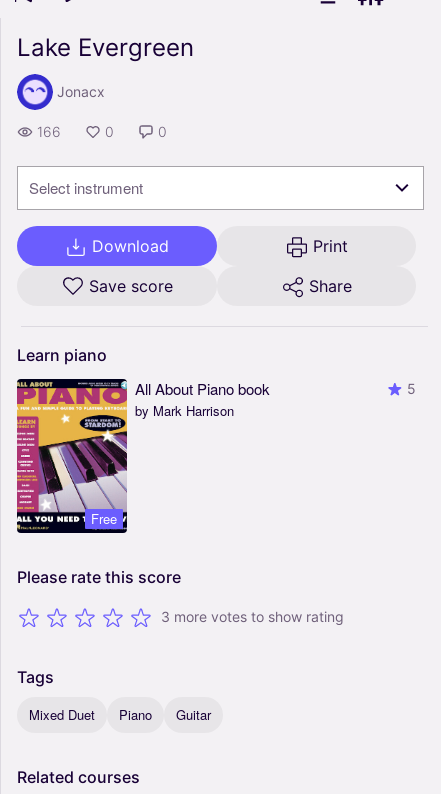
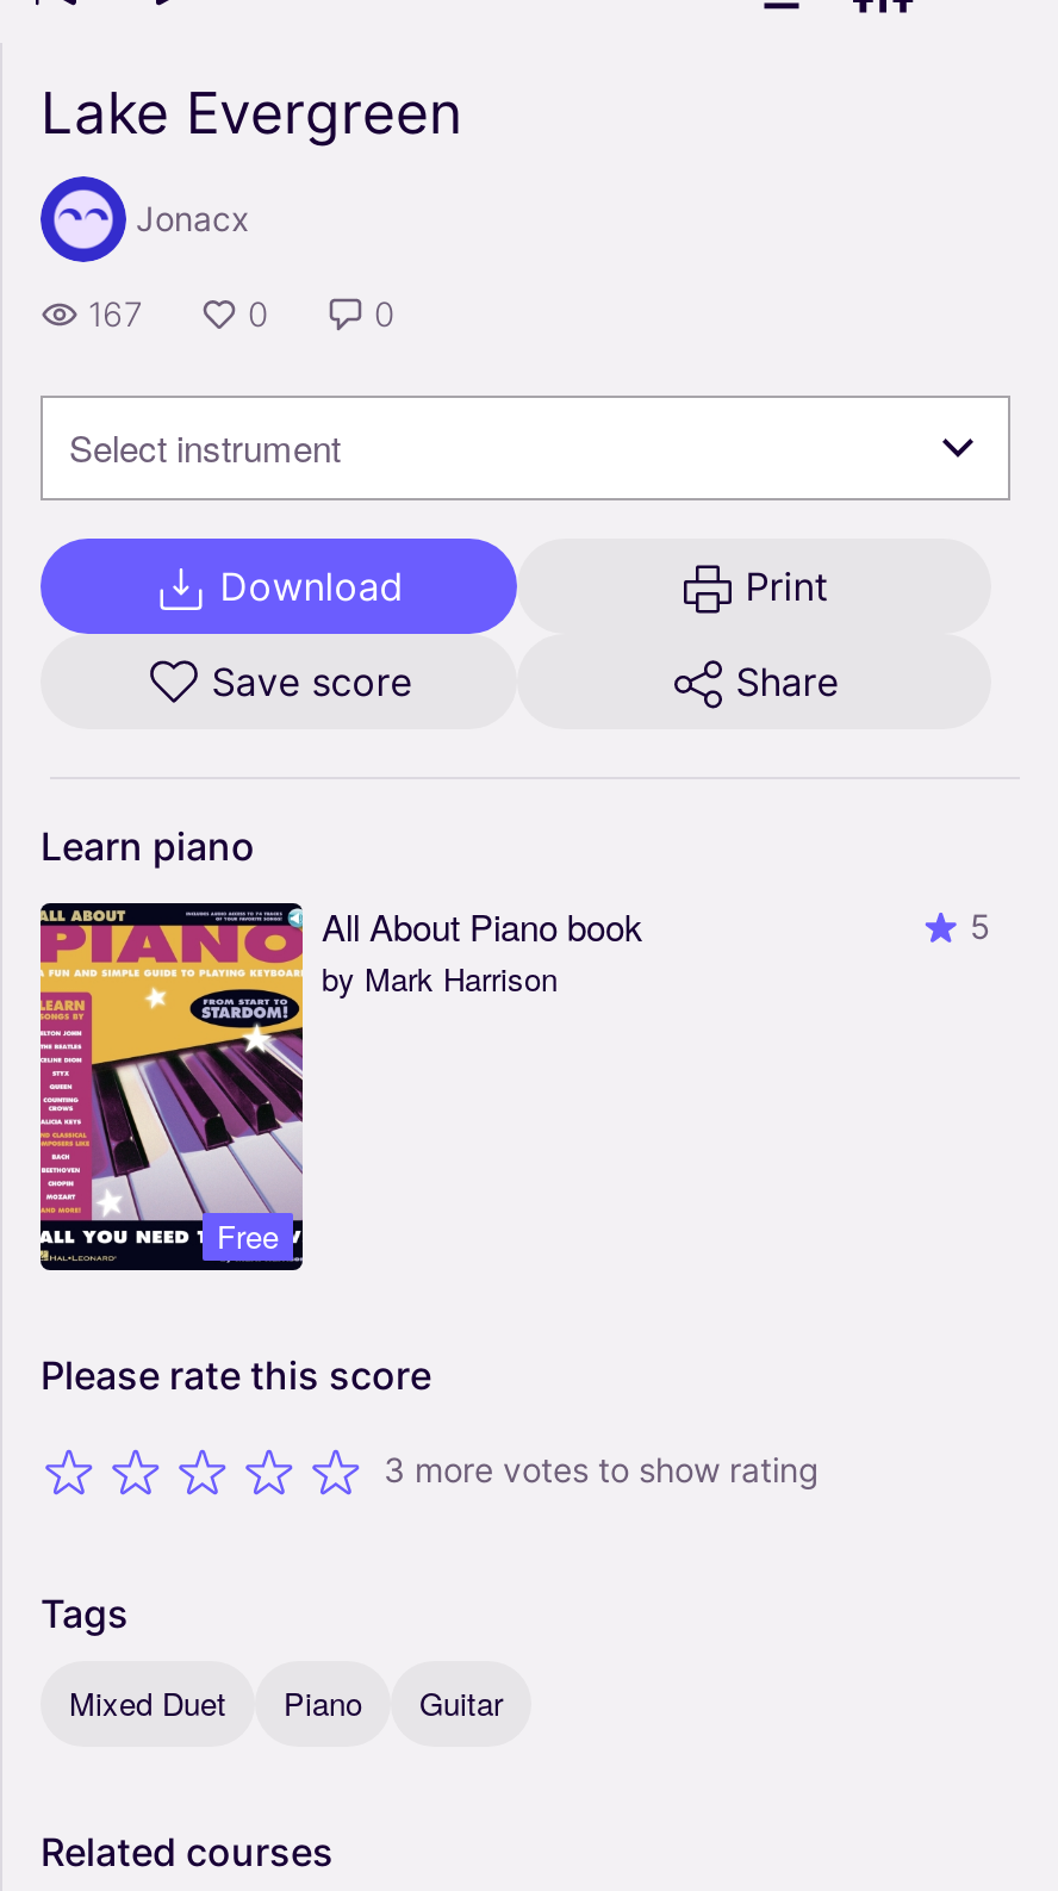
- 166
+ 167
